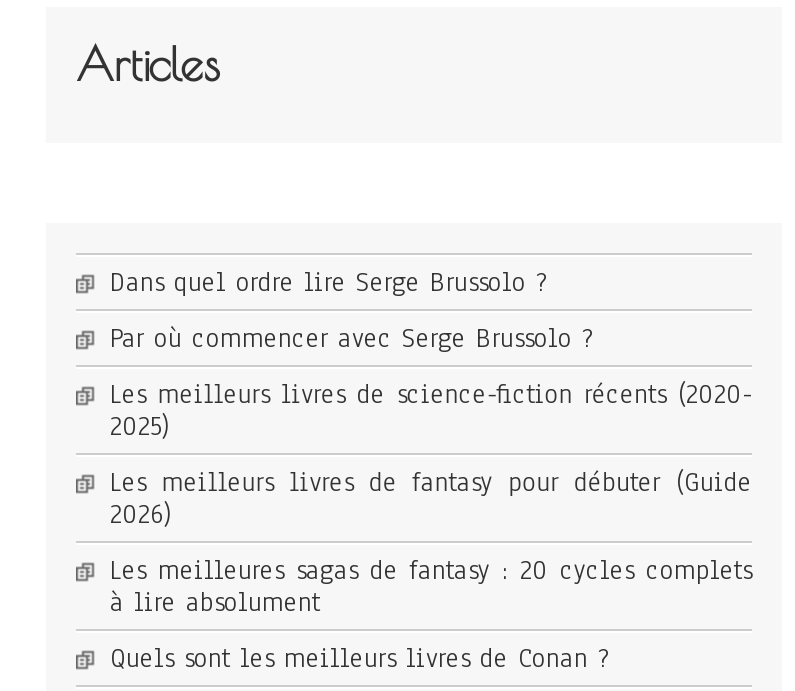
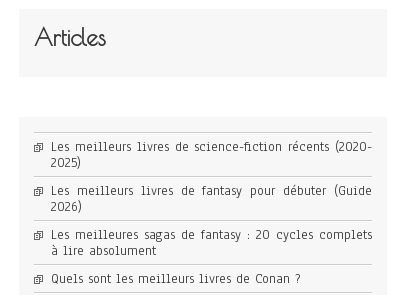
- Dans quel ordre lire Serge Brussolo ?
- Par où commencer avec Serge Brussolo ?
